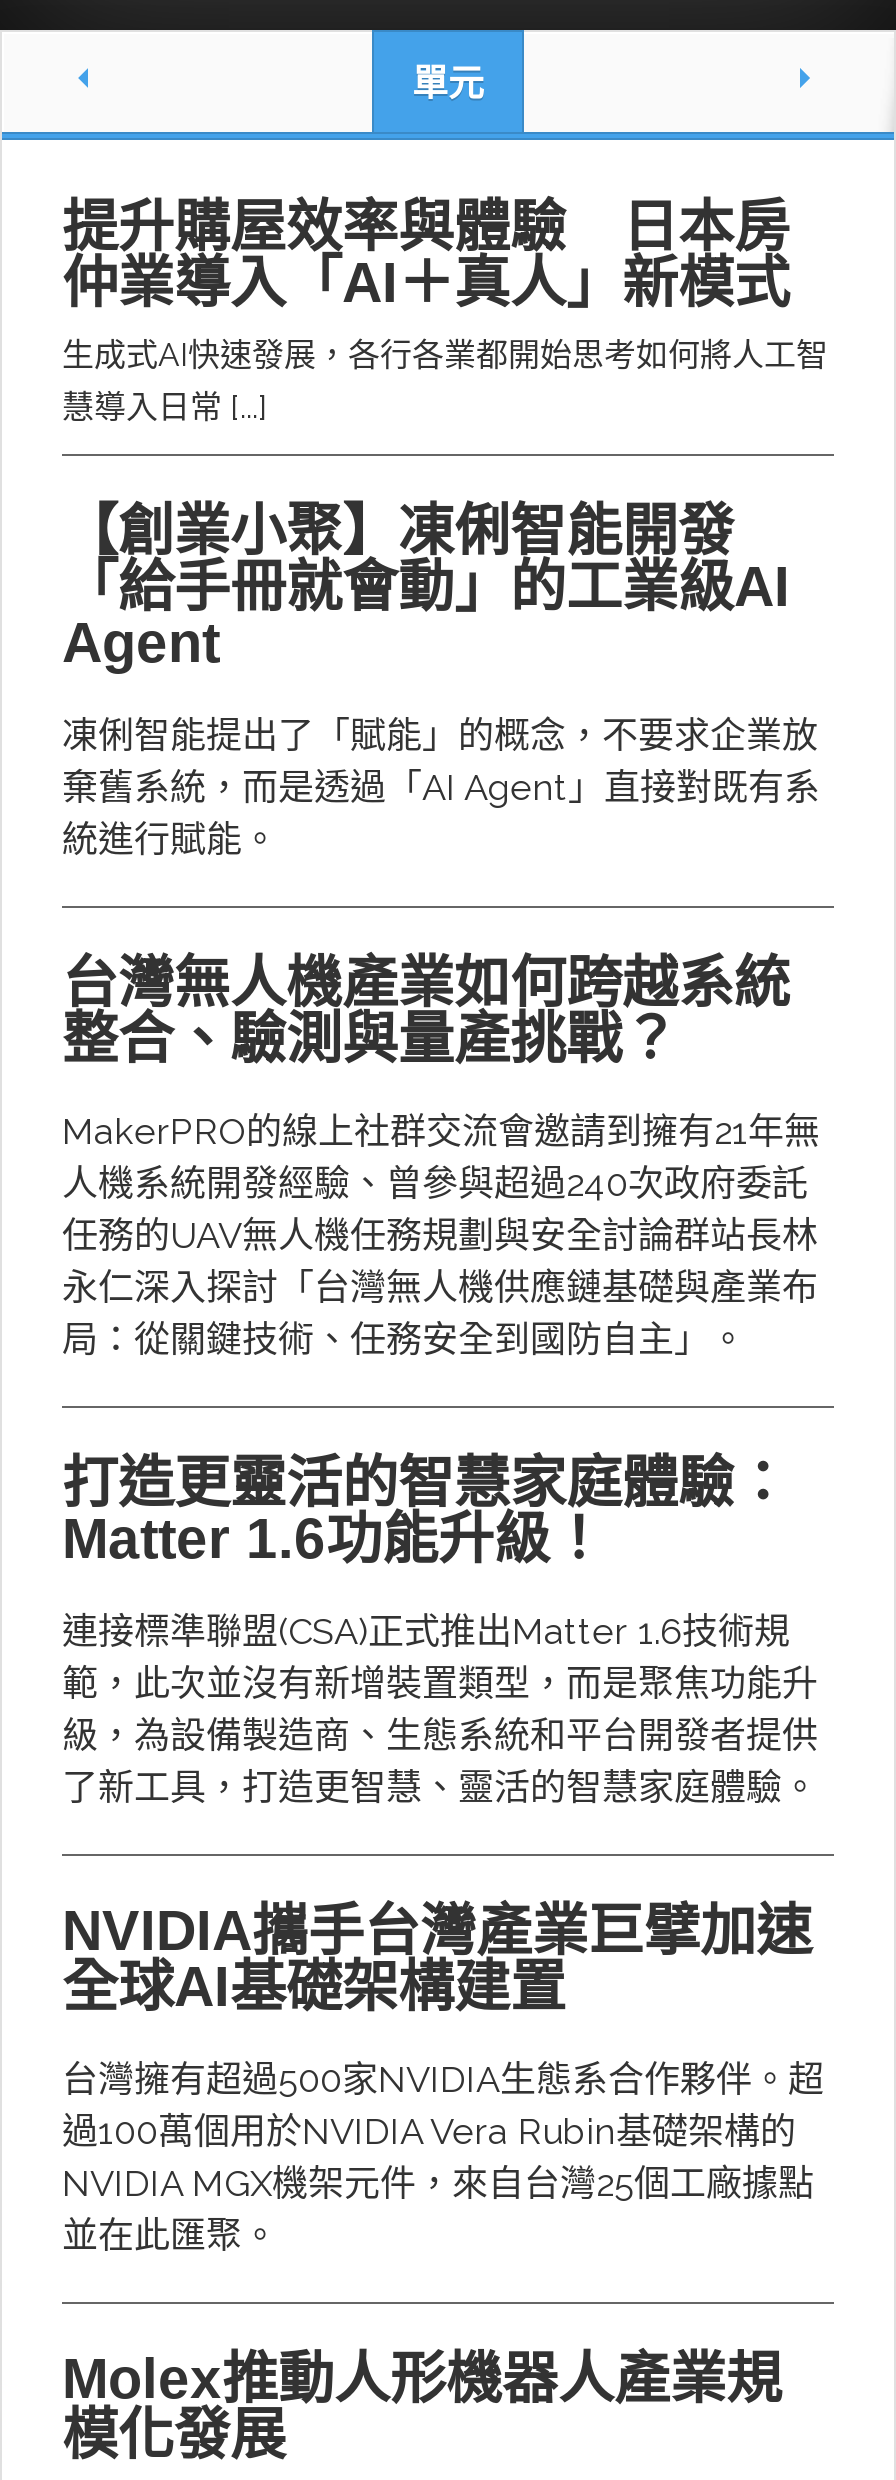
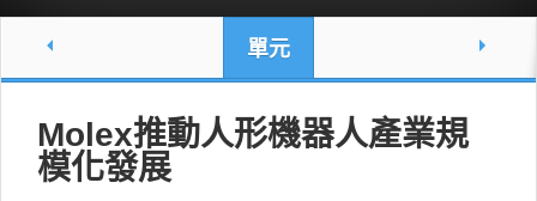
- 提升購屋效率與體驗 日本房
- 仲業導入「AI＋真人」新模式
- 生成式AI快速發展，各行各業都開始思考如何將人工智
- 慧導入日常 [...]
- 【創業小聚】凍俐智能開發
- 「給手冊就會動」的工業級AI
- Agent
- 凍俐智能提出了「賦能」的概念，不要求企業放
- 棄舊系統，而是透過「AI Agent」直接對既有系
- 統進行賦能。
- 台灣無人機產業如何跨越系統
- 整合、驗測與量產挑戰？
- MakerPRO的線上社群交流會邀請到擁有21年無
- 人機系統開發經驗、曾參與超過240次政府委託
- 任務的UAV無人機任務規劃與安全討論群站長林
- 永仁深入探討「台灣無人機供應鏈基礎與產業布
- 局：從關鍵技術、任務安全到國防自主」。
- 打造更靈活的智慧家庭體驗：
- Matter 1.6功能升級！
- 連接標準聯盟(CSA)正式推出Matter 1.6技術規
- 範，此次並沒有新增裝置類型，而是聚焦功能升
- 級，為設備製造商、生態系統和平台開發者提供
- 了新工具，打造更智慧、靈活的智慧家庭體驗。
- NVIDIA攜手台灣產業巨擘加速
- 全球AI基礎架構建置
- 台灣擁有超過500家NVIDIA生態系合作夥伴。超
- 過100萬個用於NVIDIA Vera Rubin基礎架構的
- NVIDIA MGX機架元件，來自台灣25個工廠據點
- 並在此匯聚。
